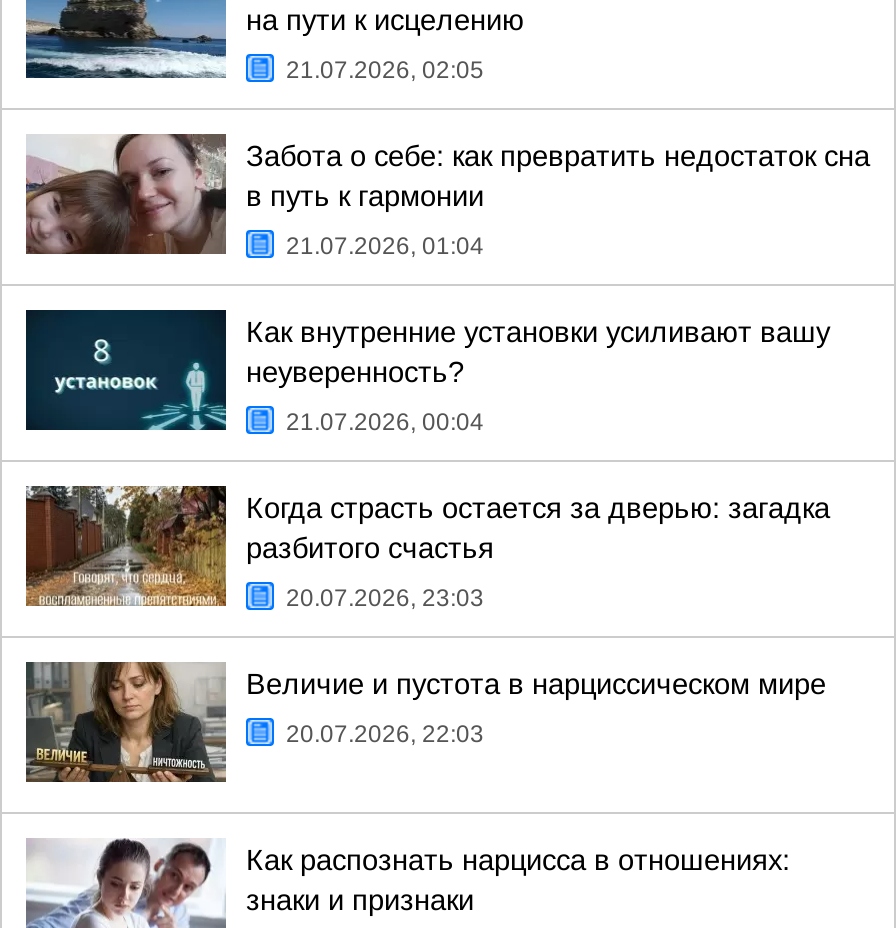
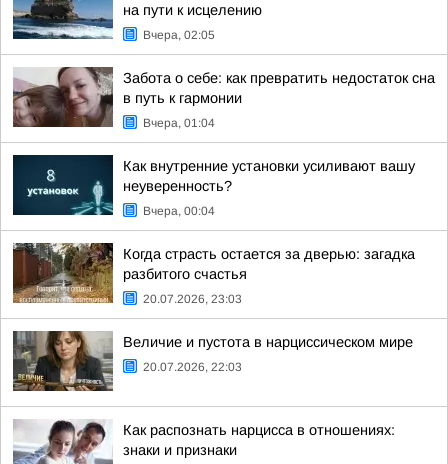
- 21.07.2026, 02:05
+ Вчера, 02:05

- 21.07.2026, 01:04
+ Вчера, 01:04

- 21.07.2026, 00:04
+ Вчера, 00:04
